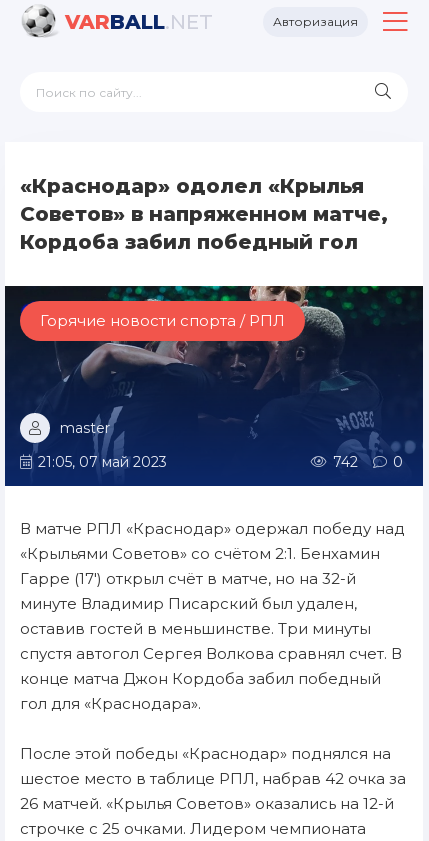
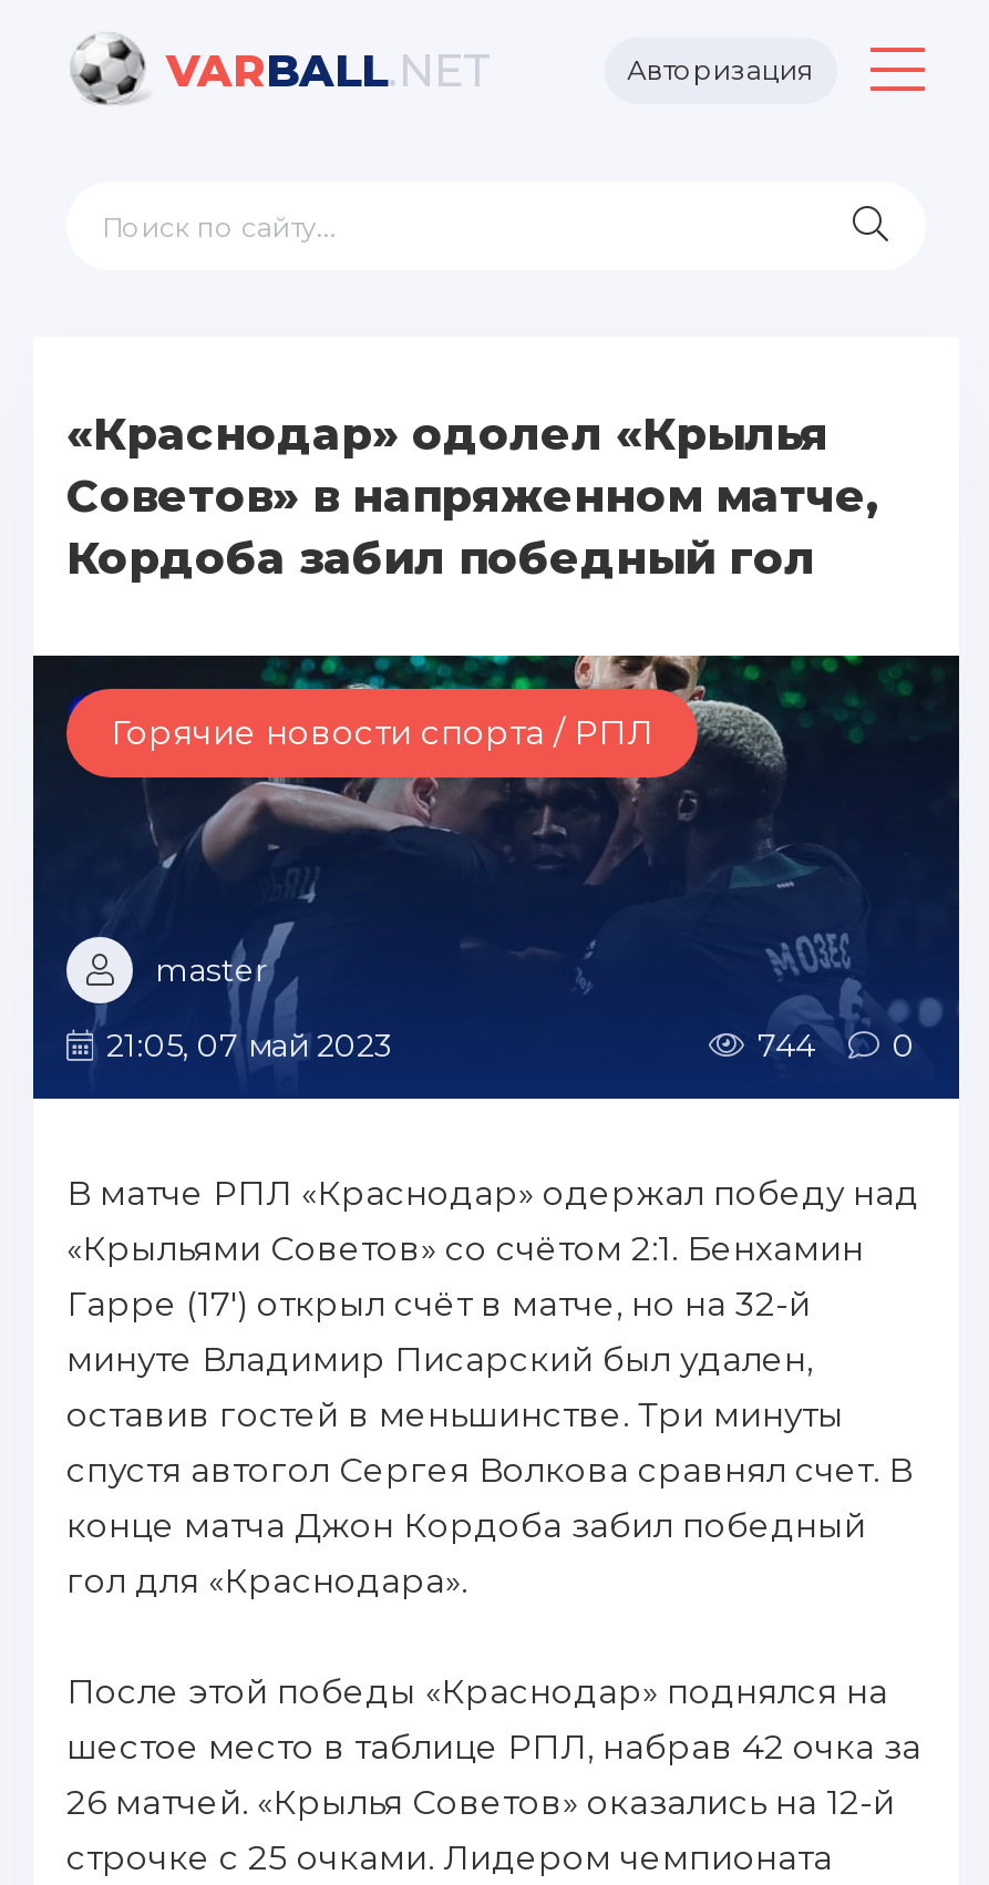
- 742
+ 744
